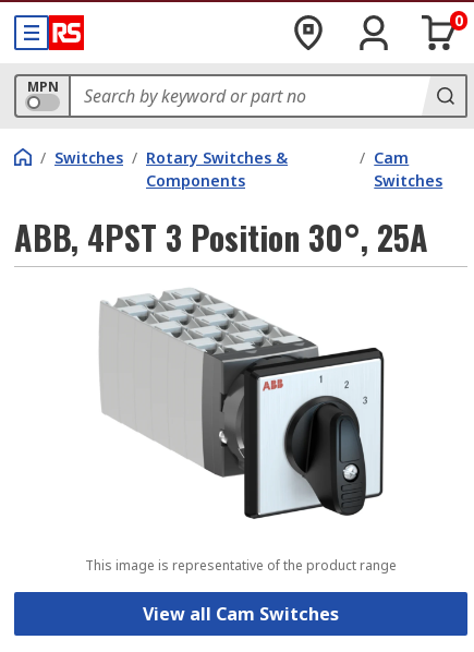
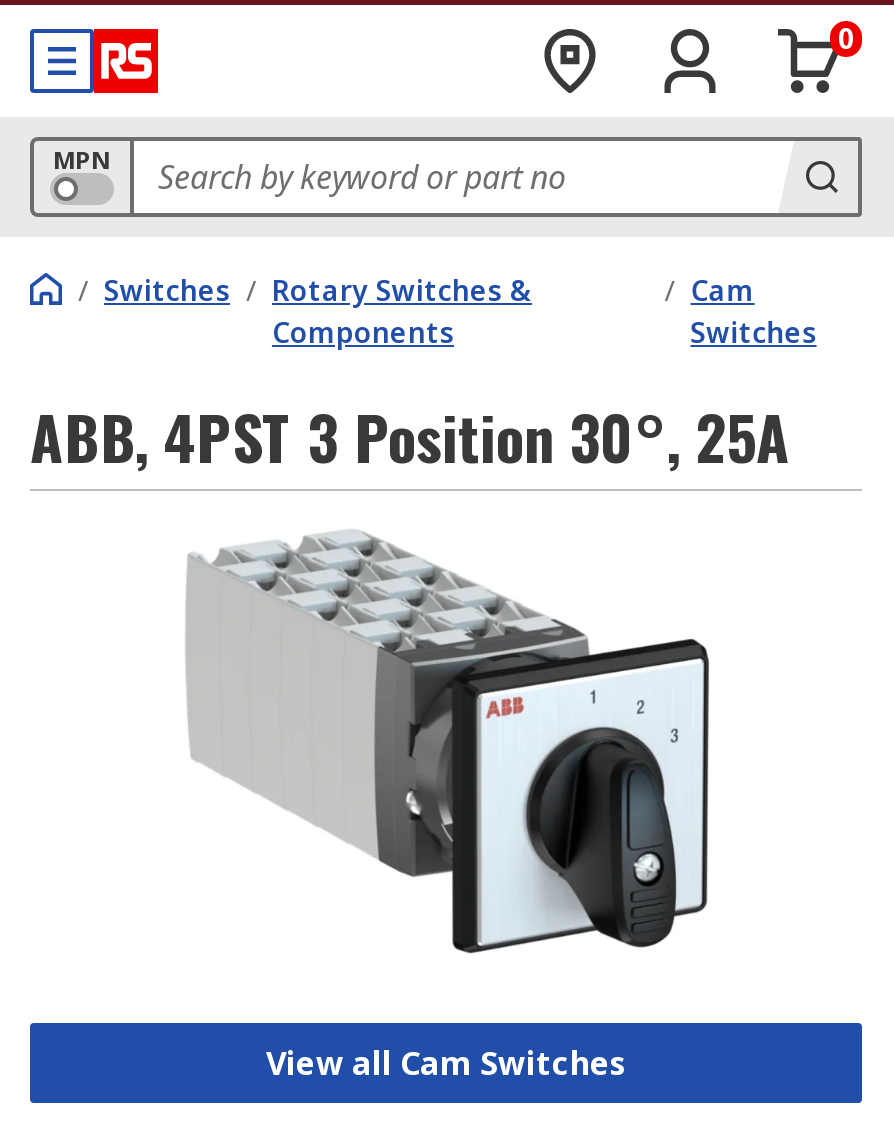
- This image is representative of the product range
